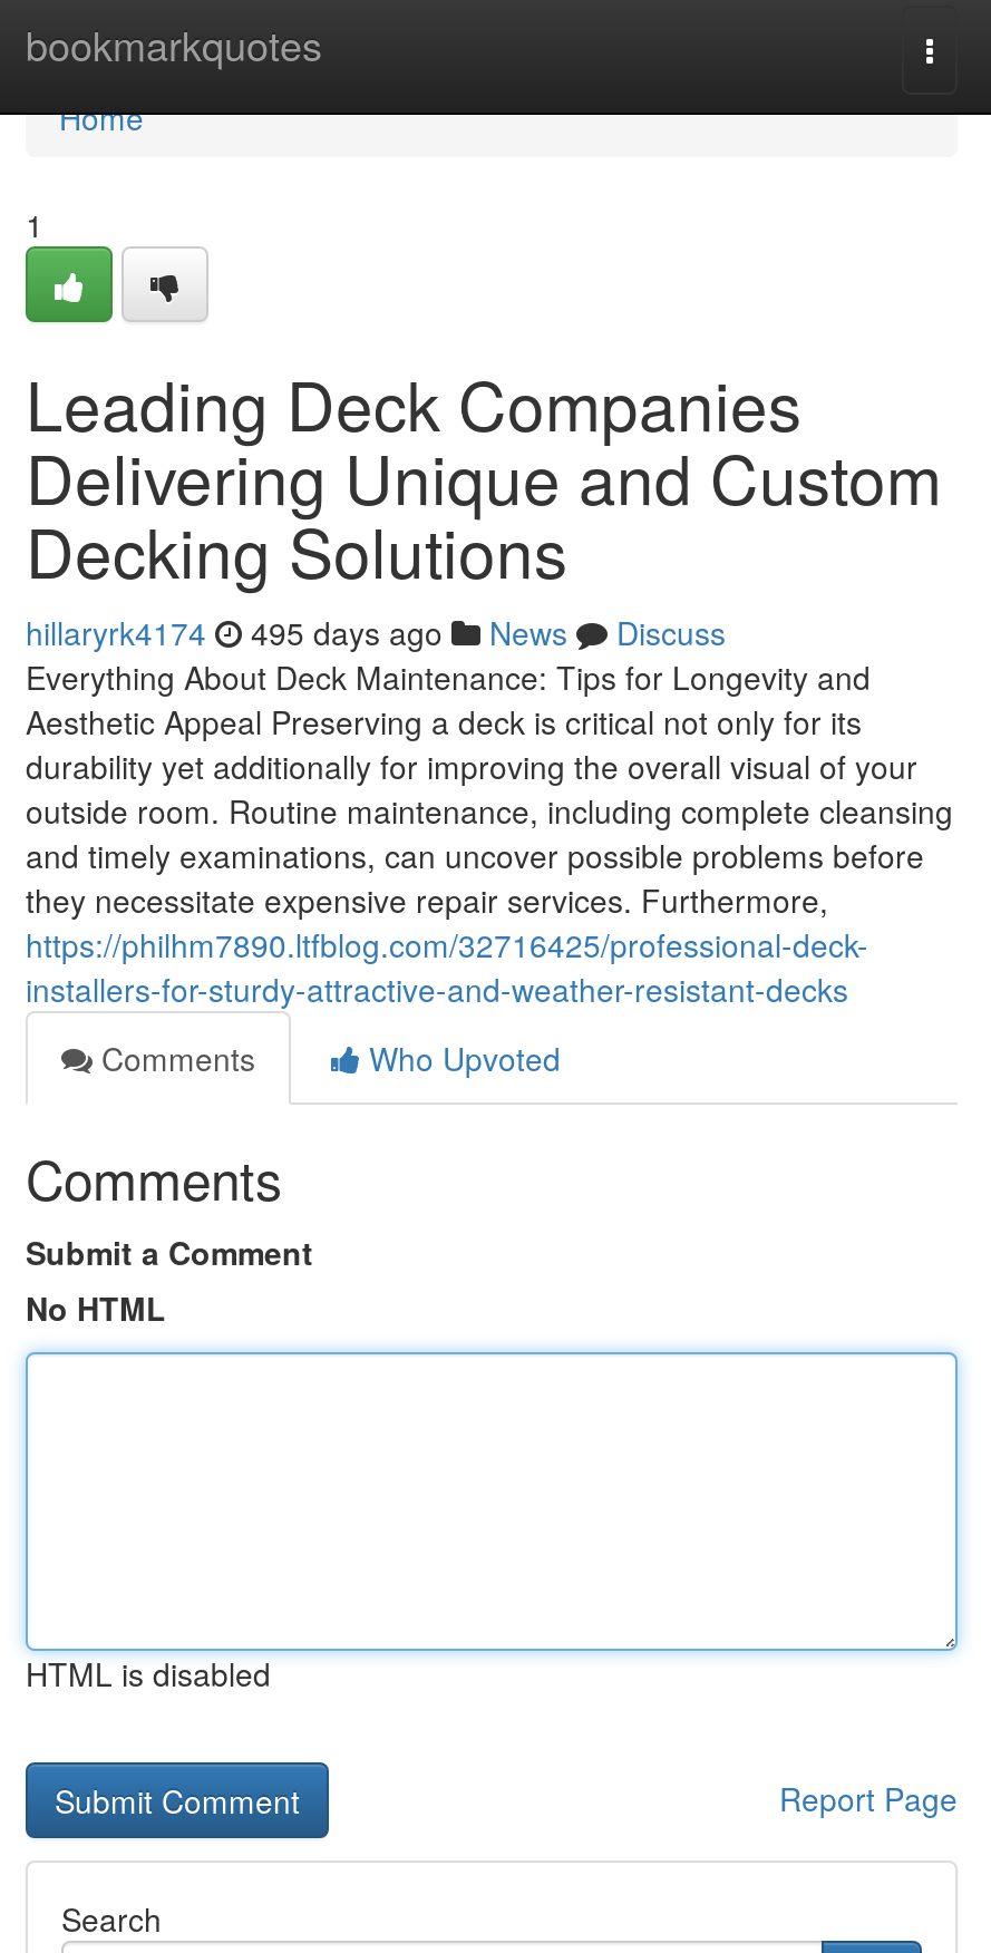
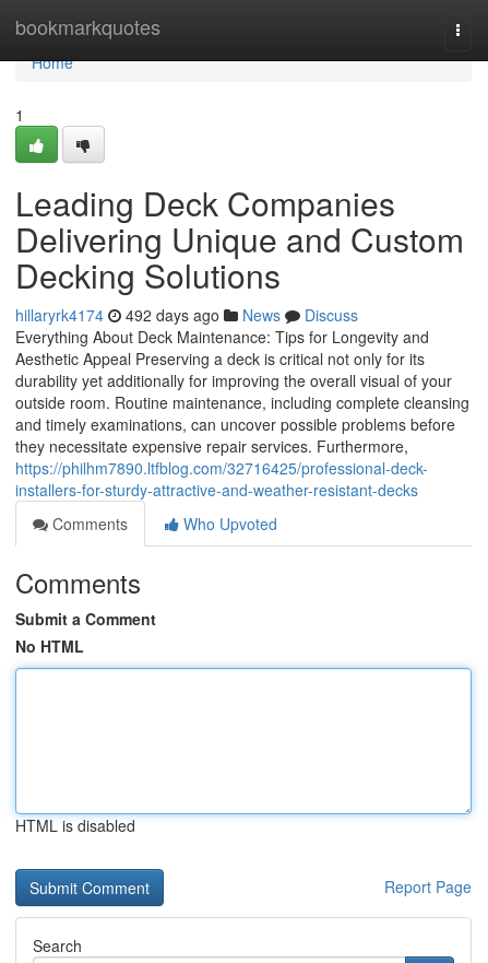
- hillaryrk4174 495 days ago News Discuss
+ hillaryrk4174 492 days ago News Discuss
